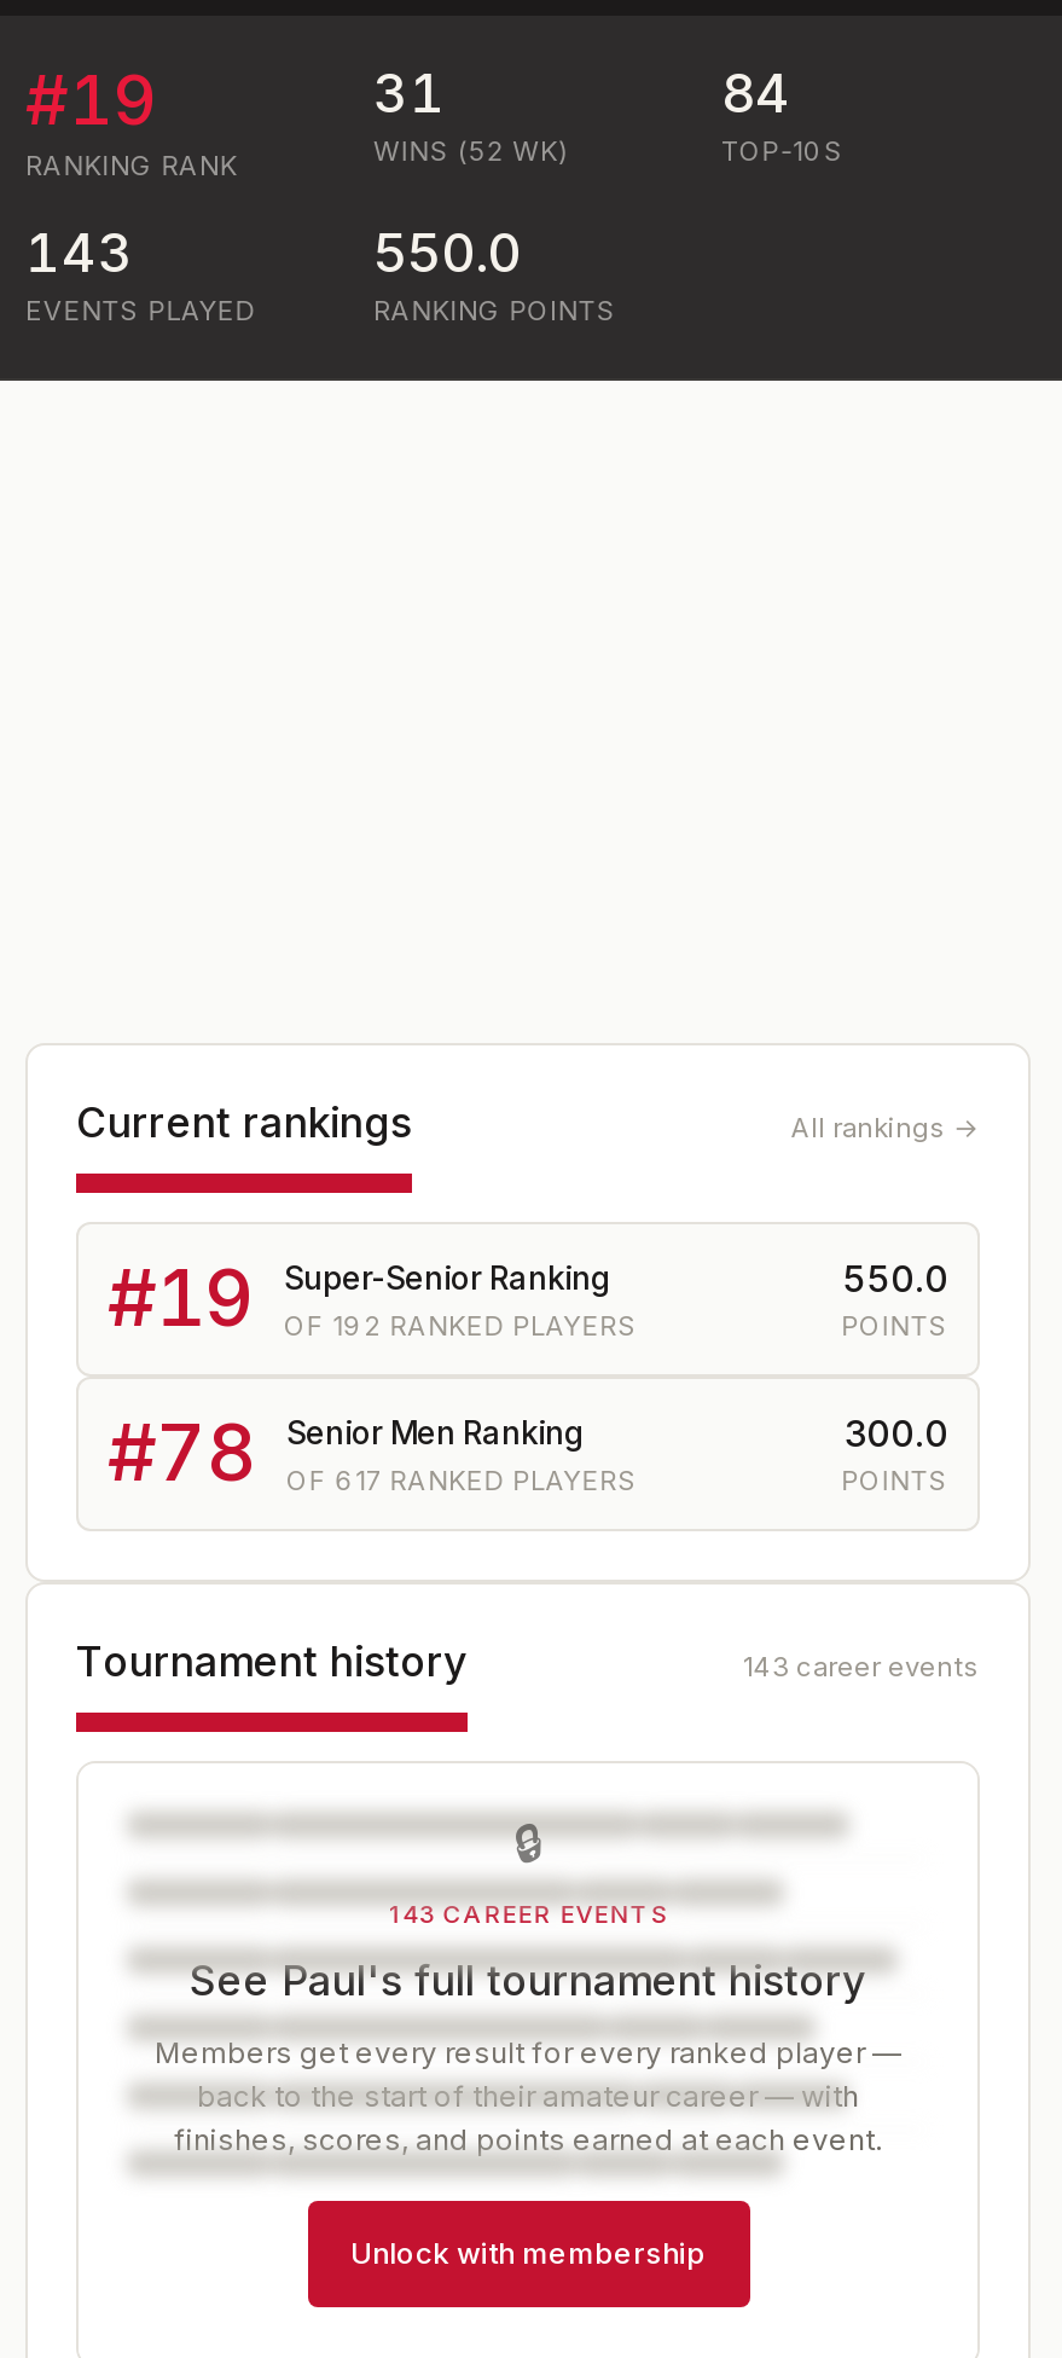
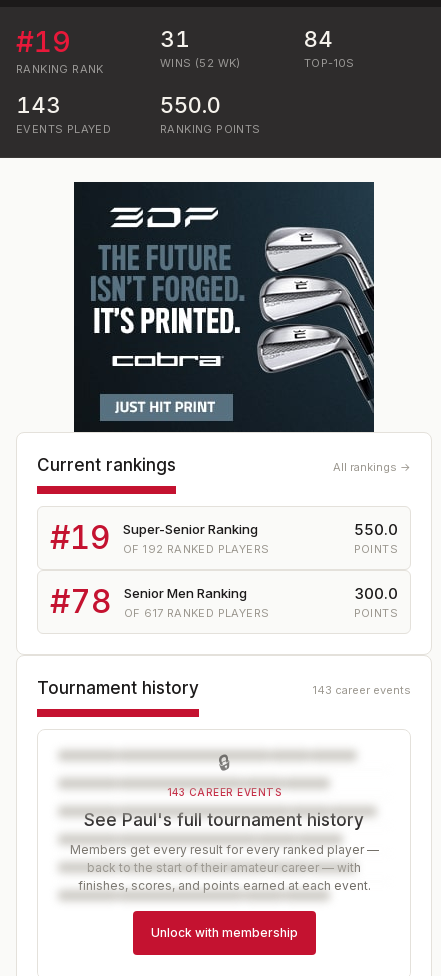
+ [image]
